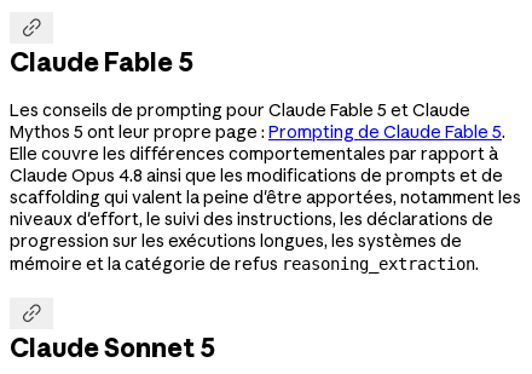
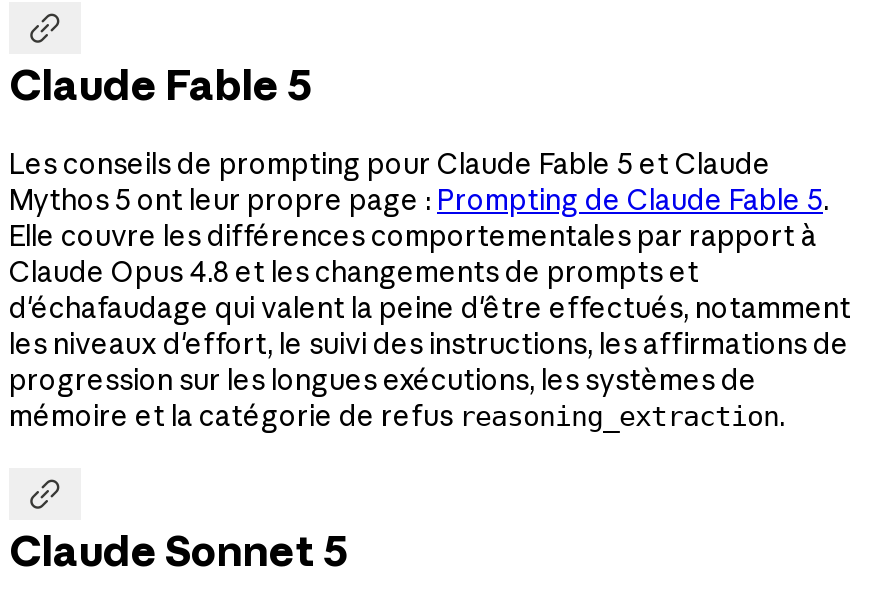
- Claude Opus 4.8 ainsi que les modifications de prompts et de
- scaffolding qui valent la peine d'être apportées, notamment les
- niveaux d'effort, le suivi des instructions, les déclarations de
- progression sur les exécutions longues, les systèmes de
+ Claude Opus 4.8 et les changements de prompts et
+ d'échafaudage qui valent la peine d'être effectués, notamment
+ les niveaux d'effort, le suivi des instructions, les affirmations de
+ progression sur les longues exécutions, les systèmes de
